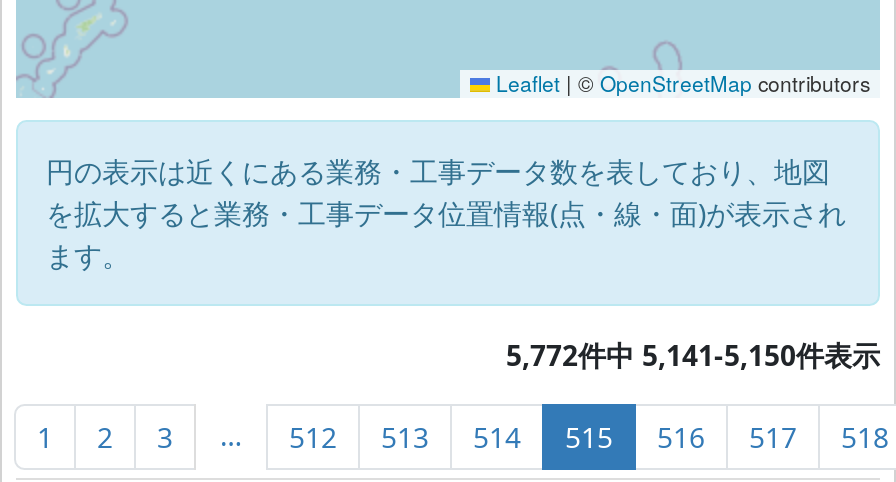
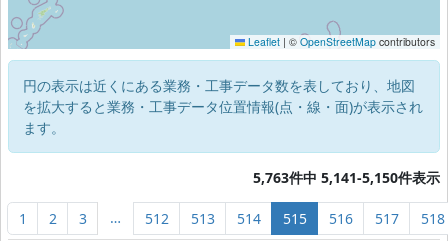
- 5,772件中 5,141-5,150件表示
+ 5,763件中 5,141-5,150件表示
